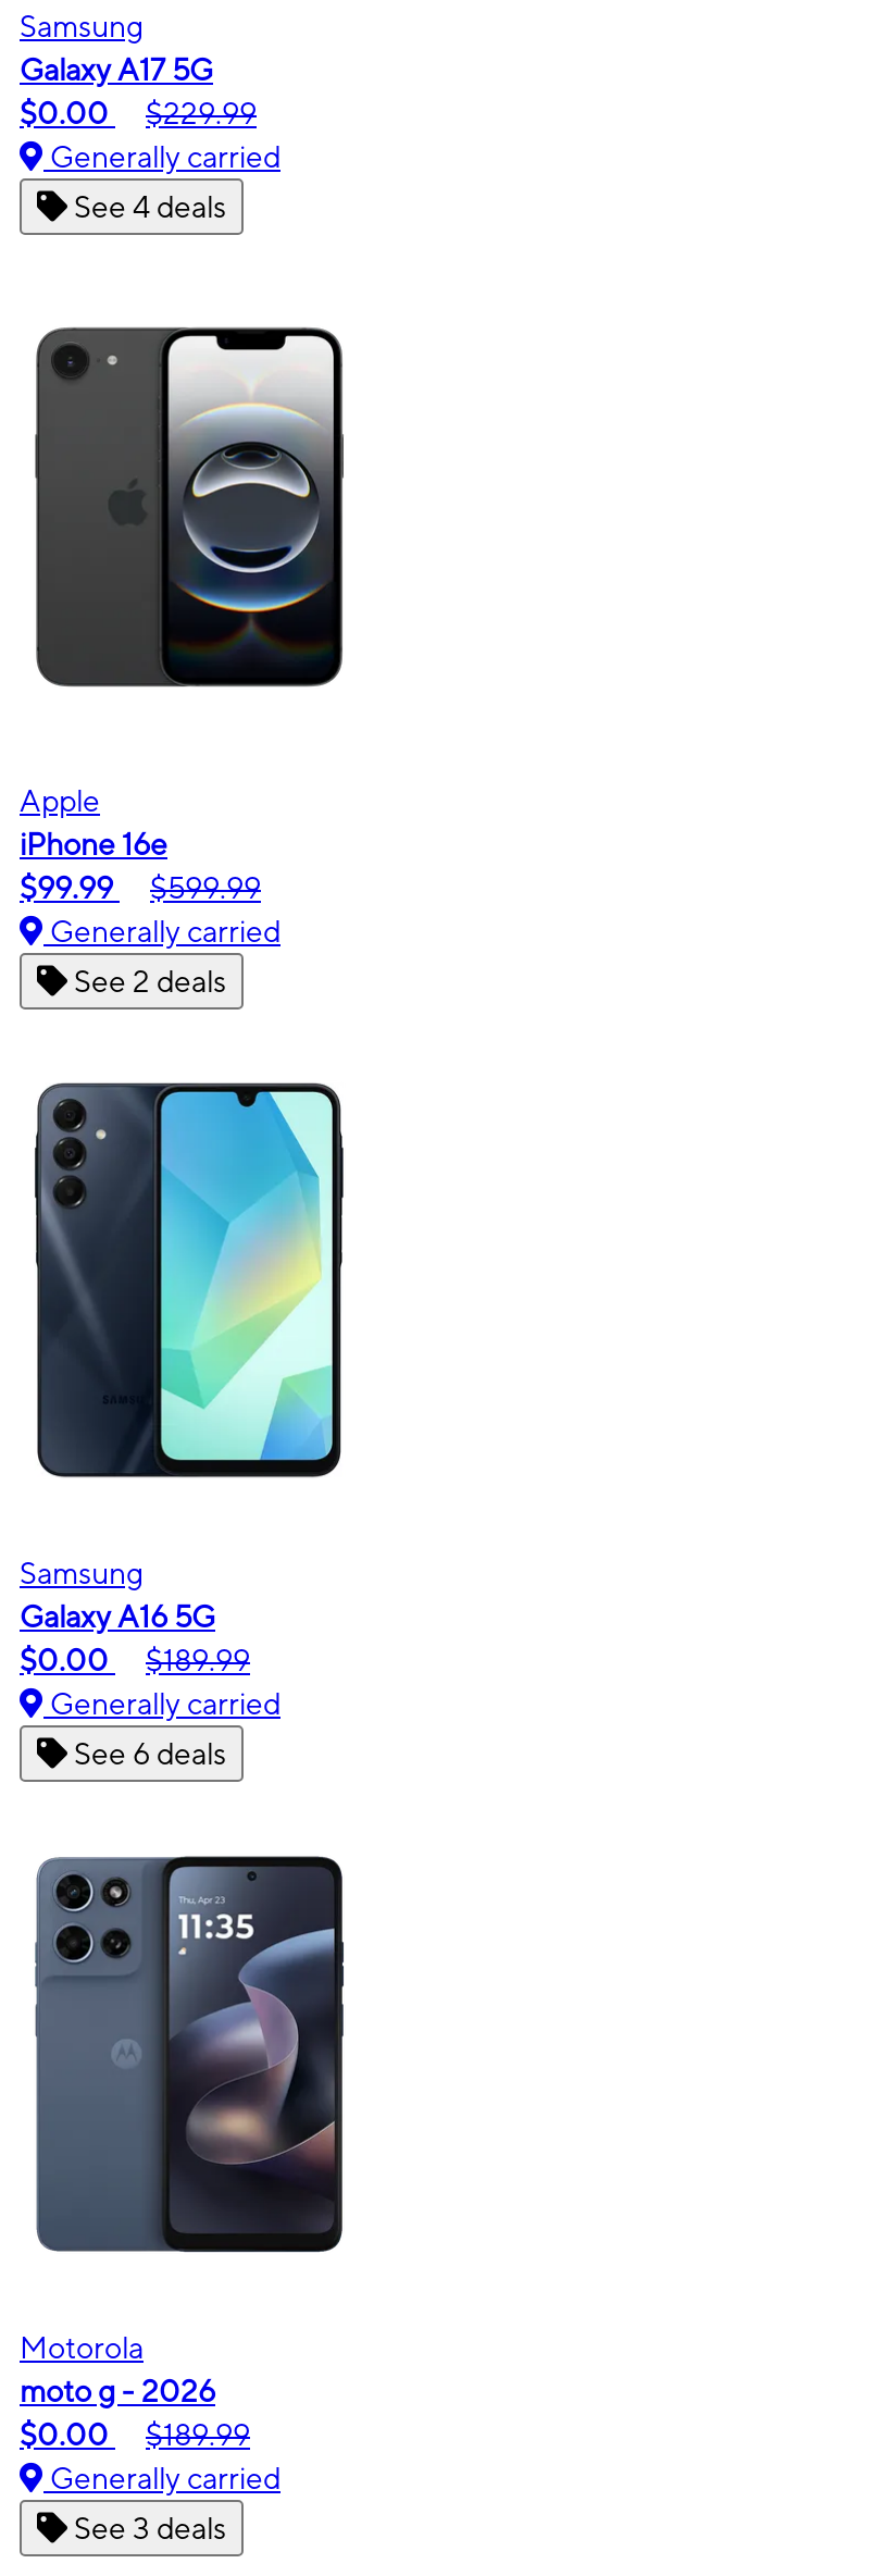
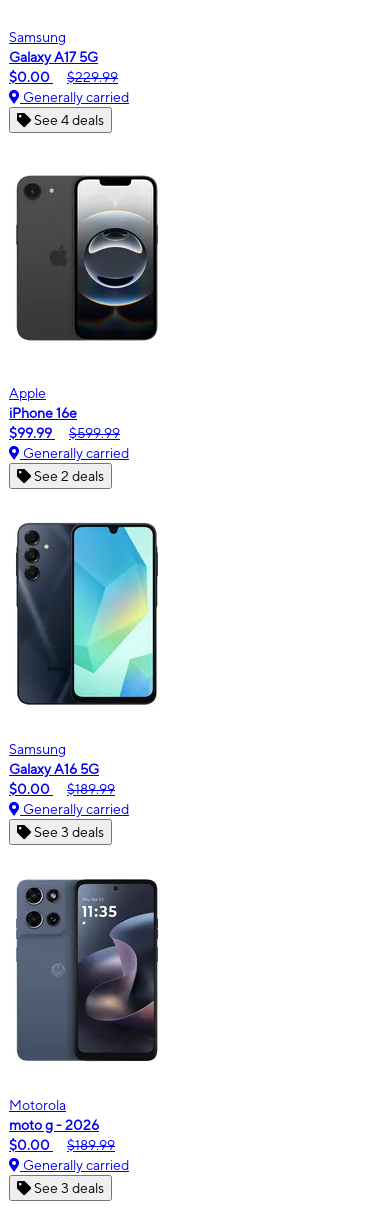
- See 6 deals
+ See 3 deals
